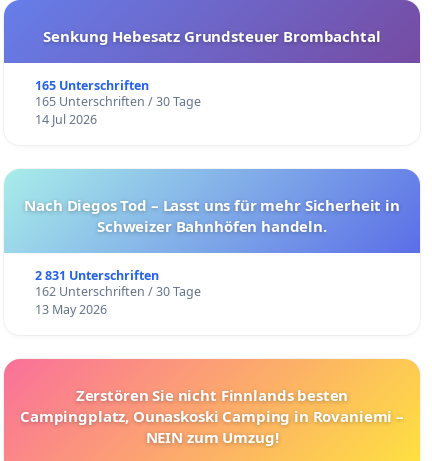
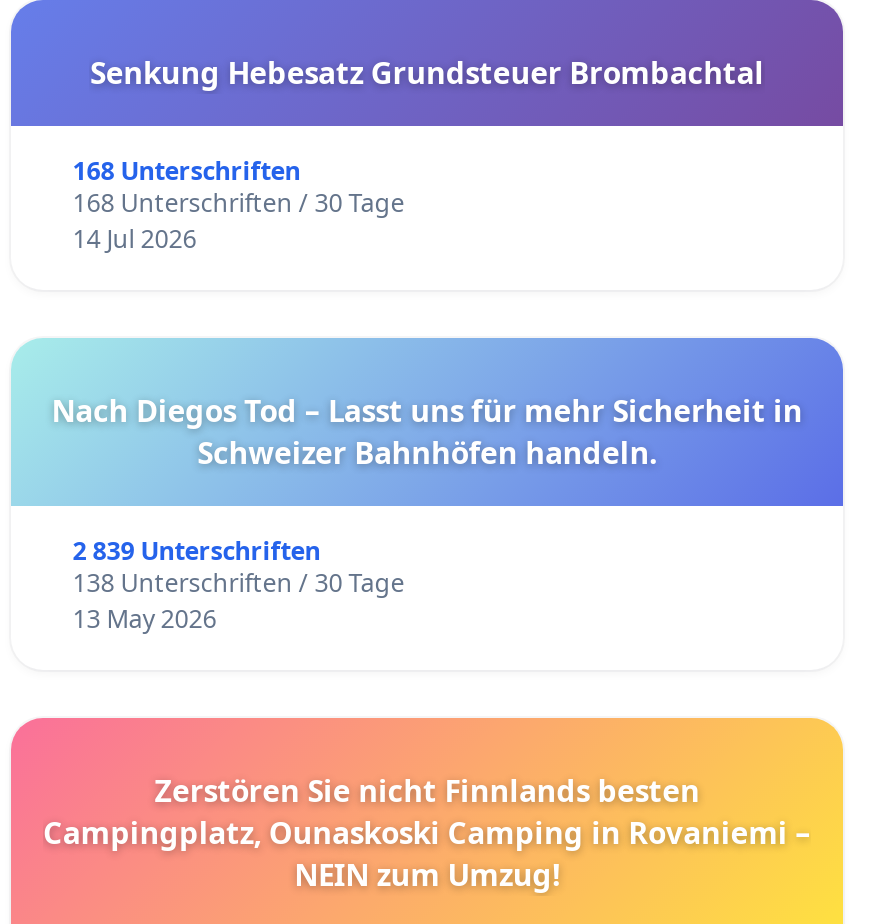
- 165 Unterschriften
+ 168 Unterschriften

- 165 Unterschriften / 30 Tage
+ 168 Unterschriften / 30 Tage

- 2 831 Unterschriften
+ 2 839 Unterschriften

- 162 Unterschriften / 30 Tage
+ 138 Unterschriften / 30 Tage
